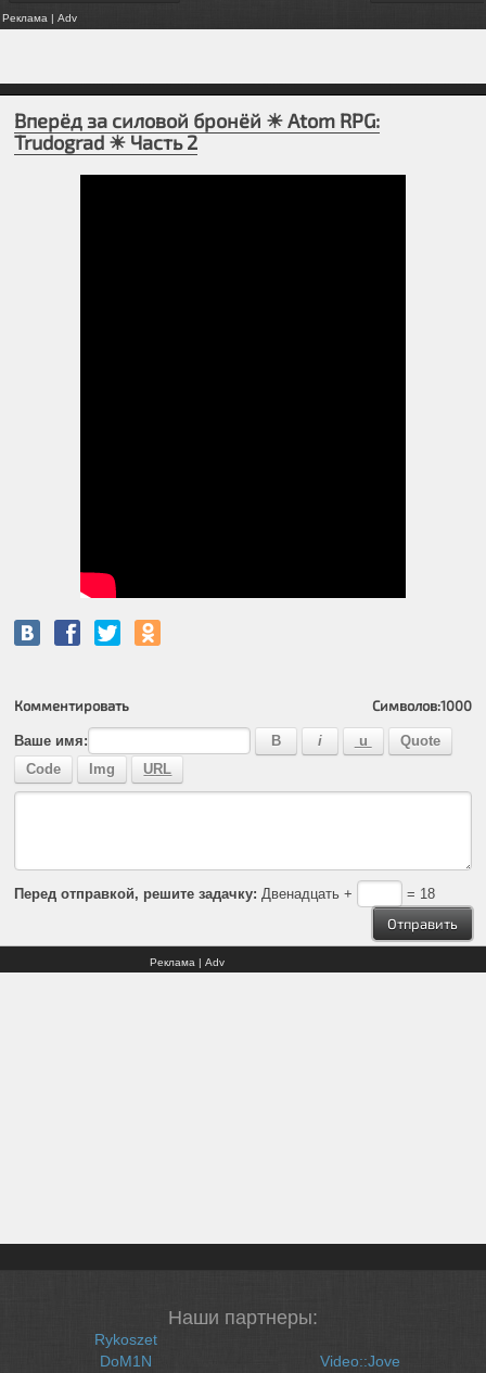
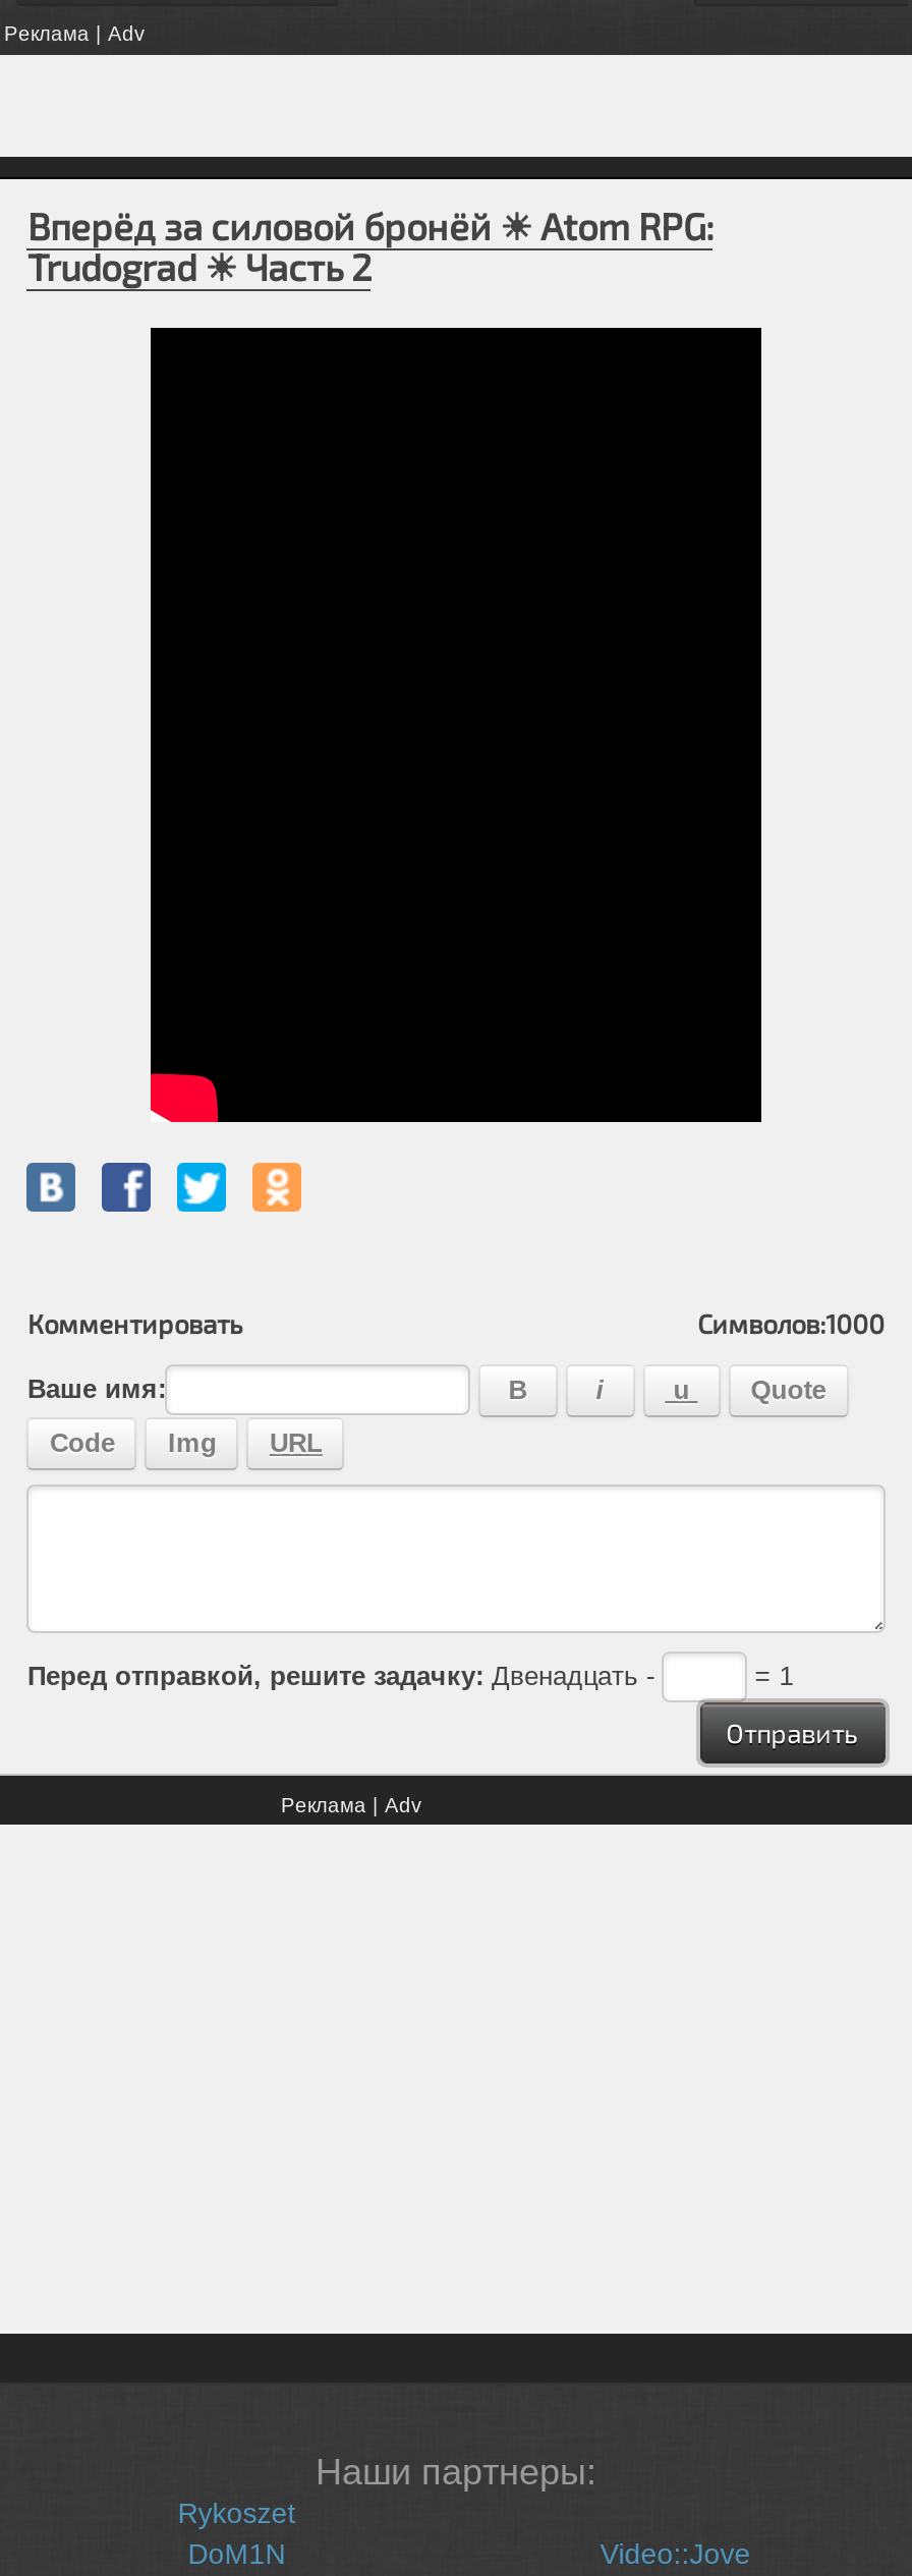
- Перед отправкой, решите задачку: Двенадцать +
+ Перед отправкой, решите задачку: Двенадцать -

- = 18
+ = 1
